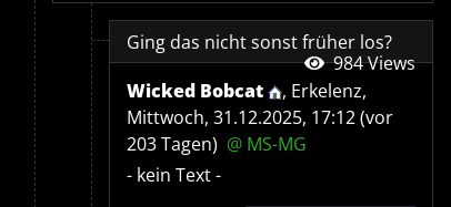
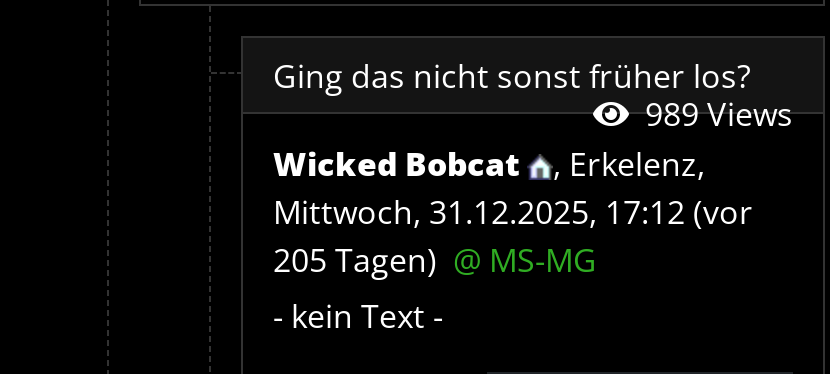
- 984 Views
+ 989 Views

- 203 Tagen) @ MS-MG
+ 205 Tagen) @ MS-MG
